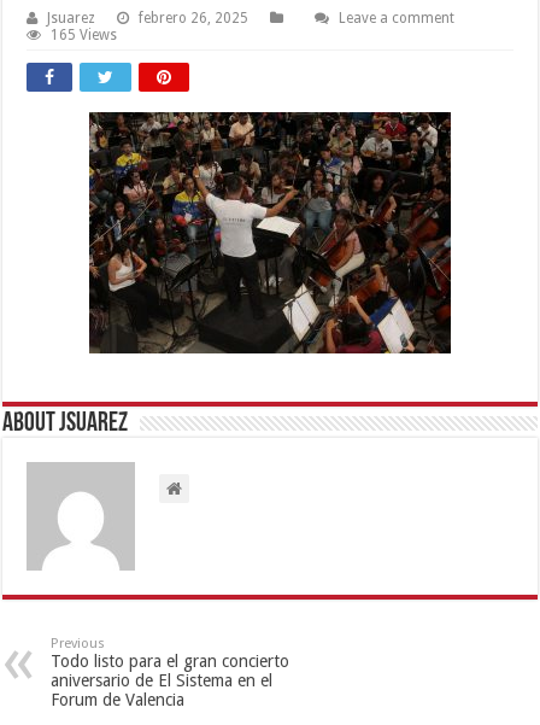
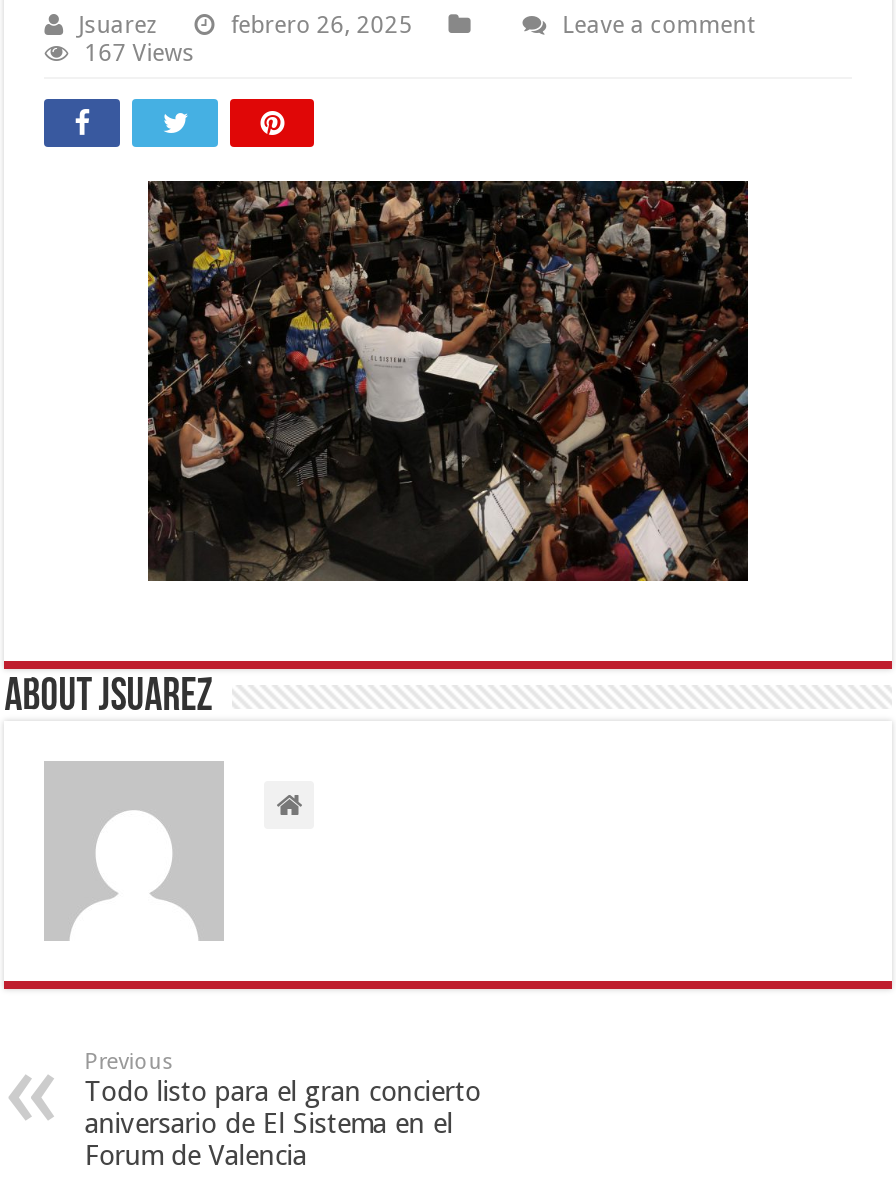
- 165 Views
+ 167 Views
